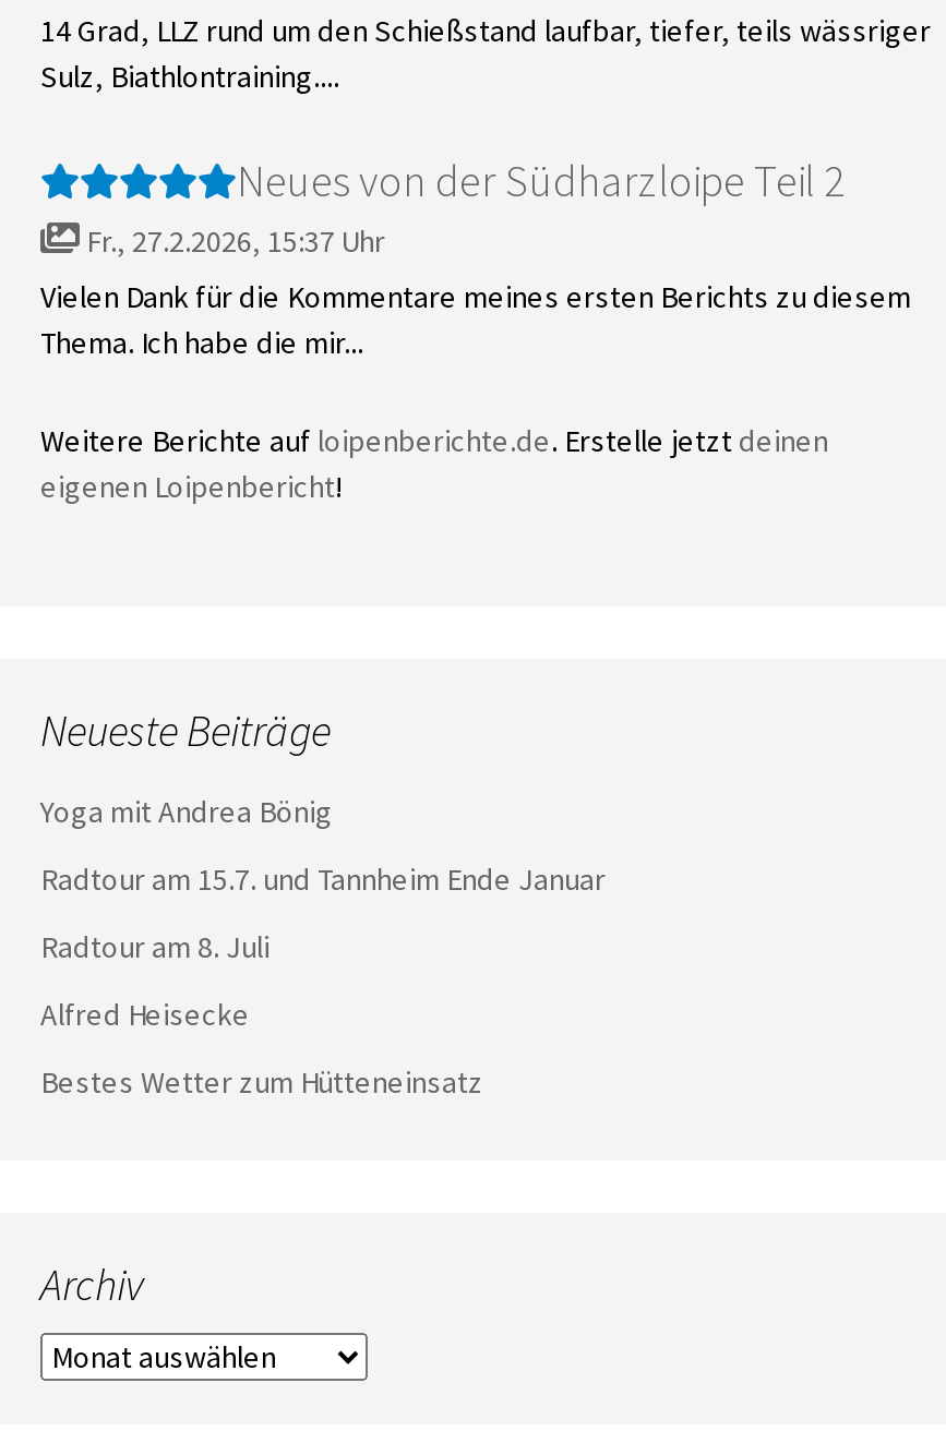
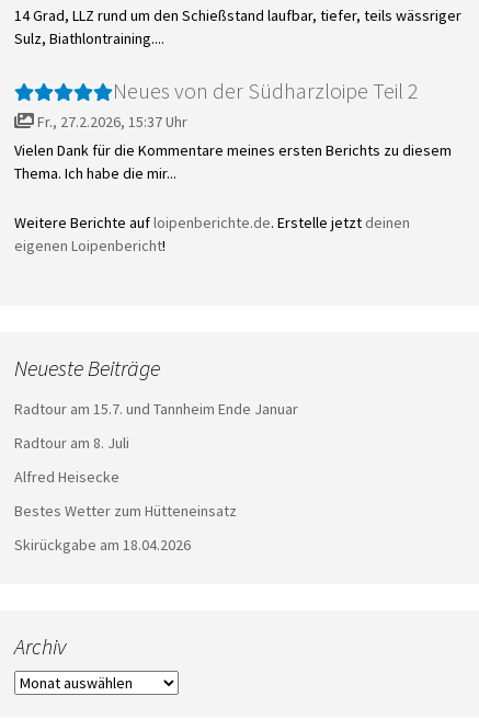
- Yoga mit Andrea Bönig

moved up: Radtour am 15.7. und Tannheim Ende Januar | Radtour am 8. Juli | Alfred Heisecke | Bestes Wetter zum Hütteneinsatz

+ Skirückgabe am 18.04.2026
